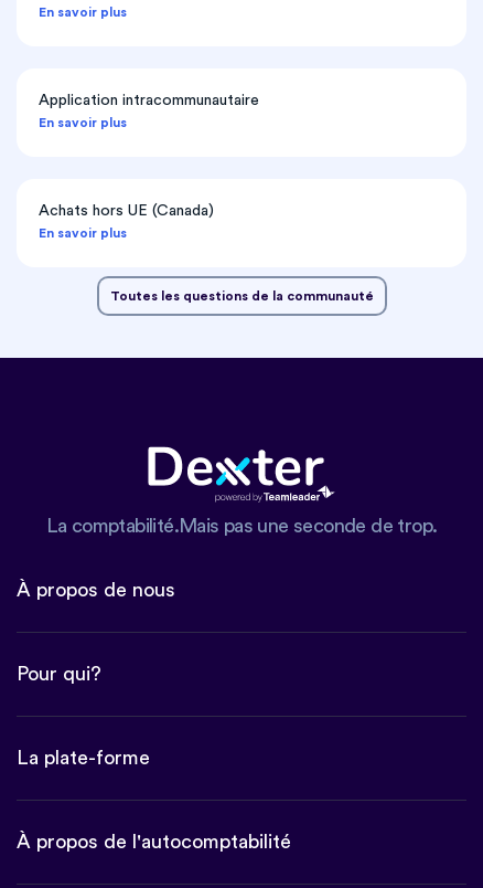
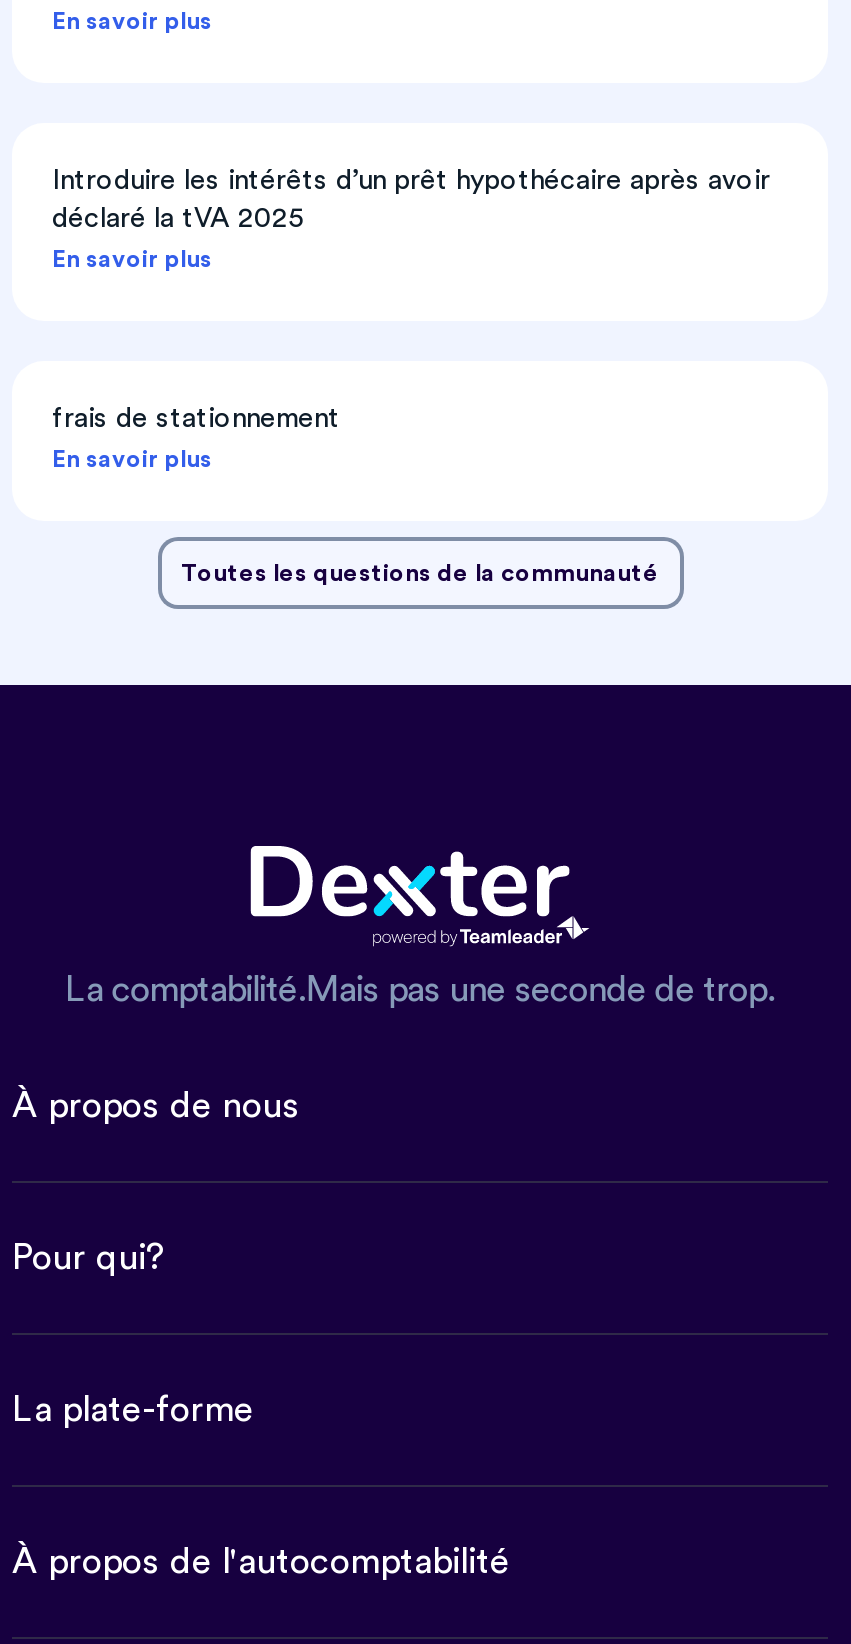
- Application intracommunautaire
+ Introduire les intérêts d’un prêt hypothécaire après avoir
+ déclaré la tVA 2025

- Achats hors UE (Canada)
+ frais de stationnement
